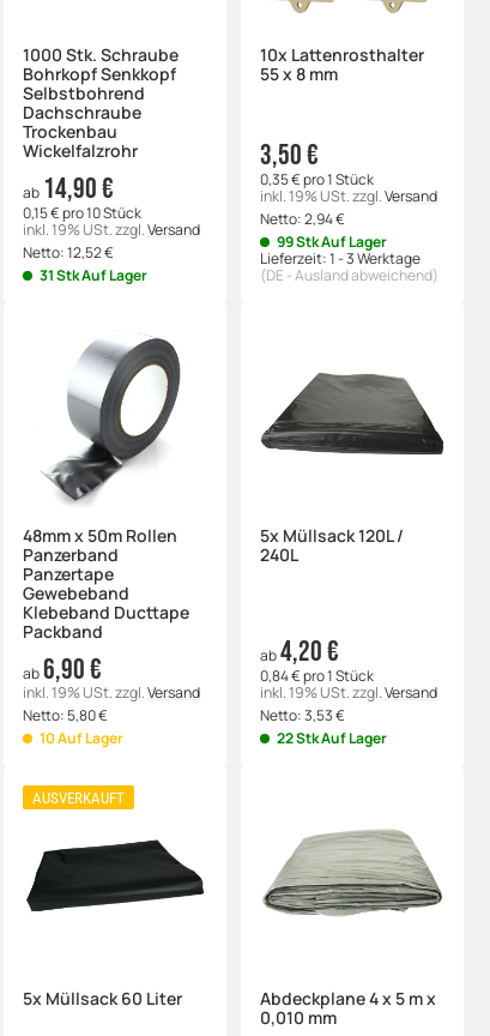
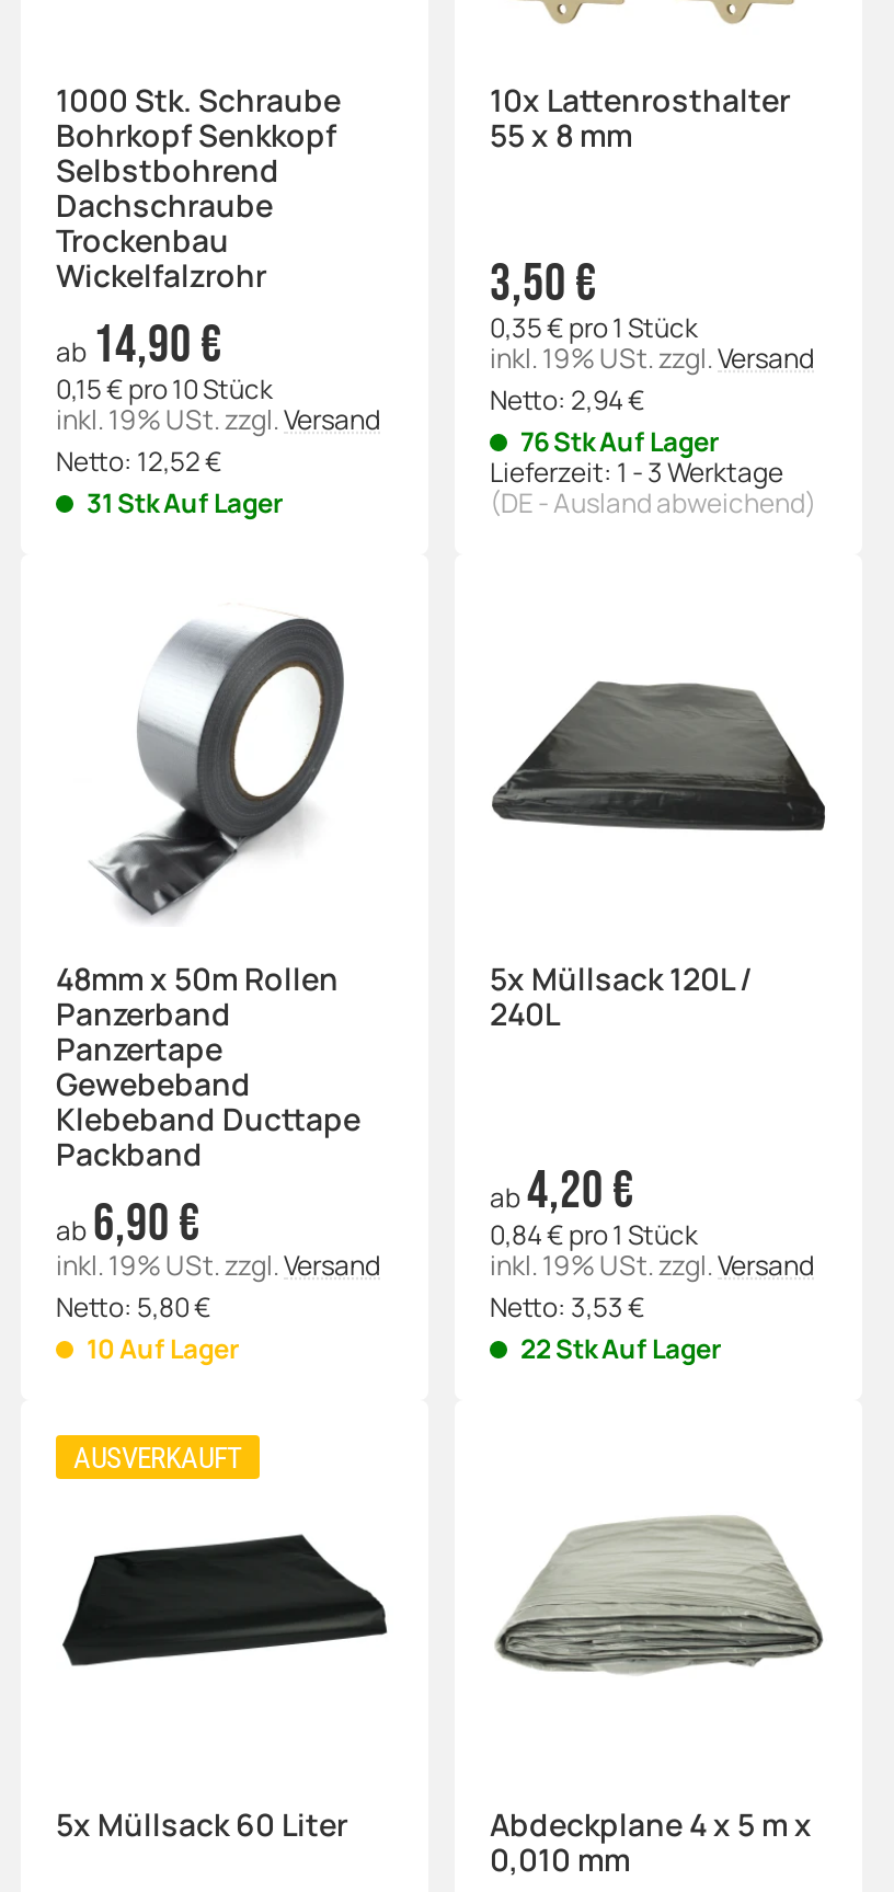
- 99 Stk Auf Lager
+ 76 Stk Auf Lager
